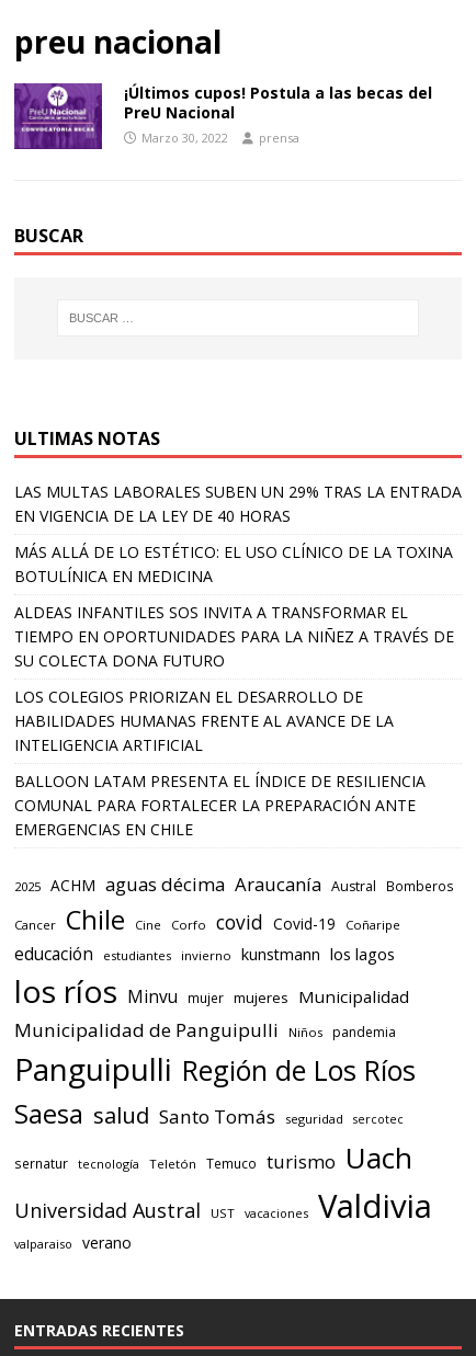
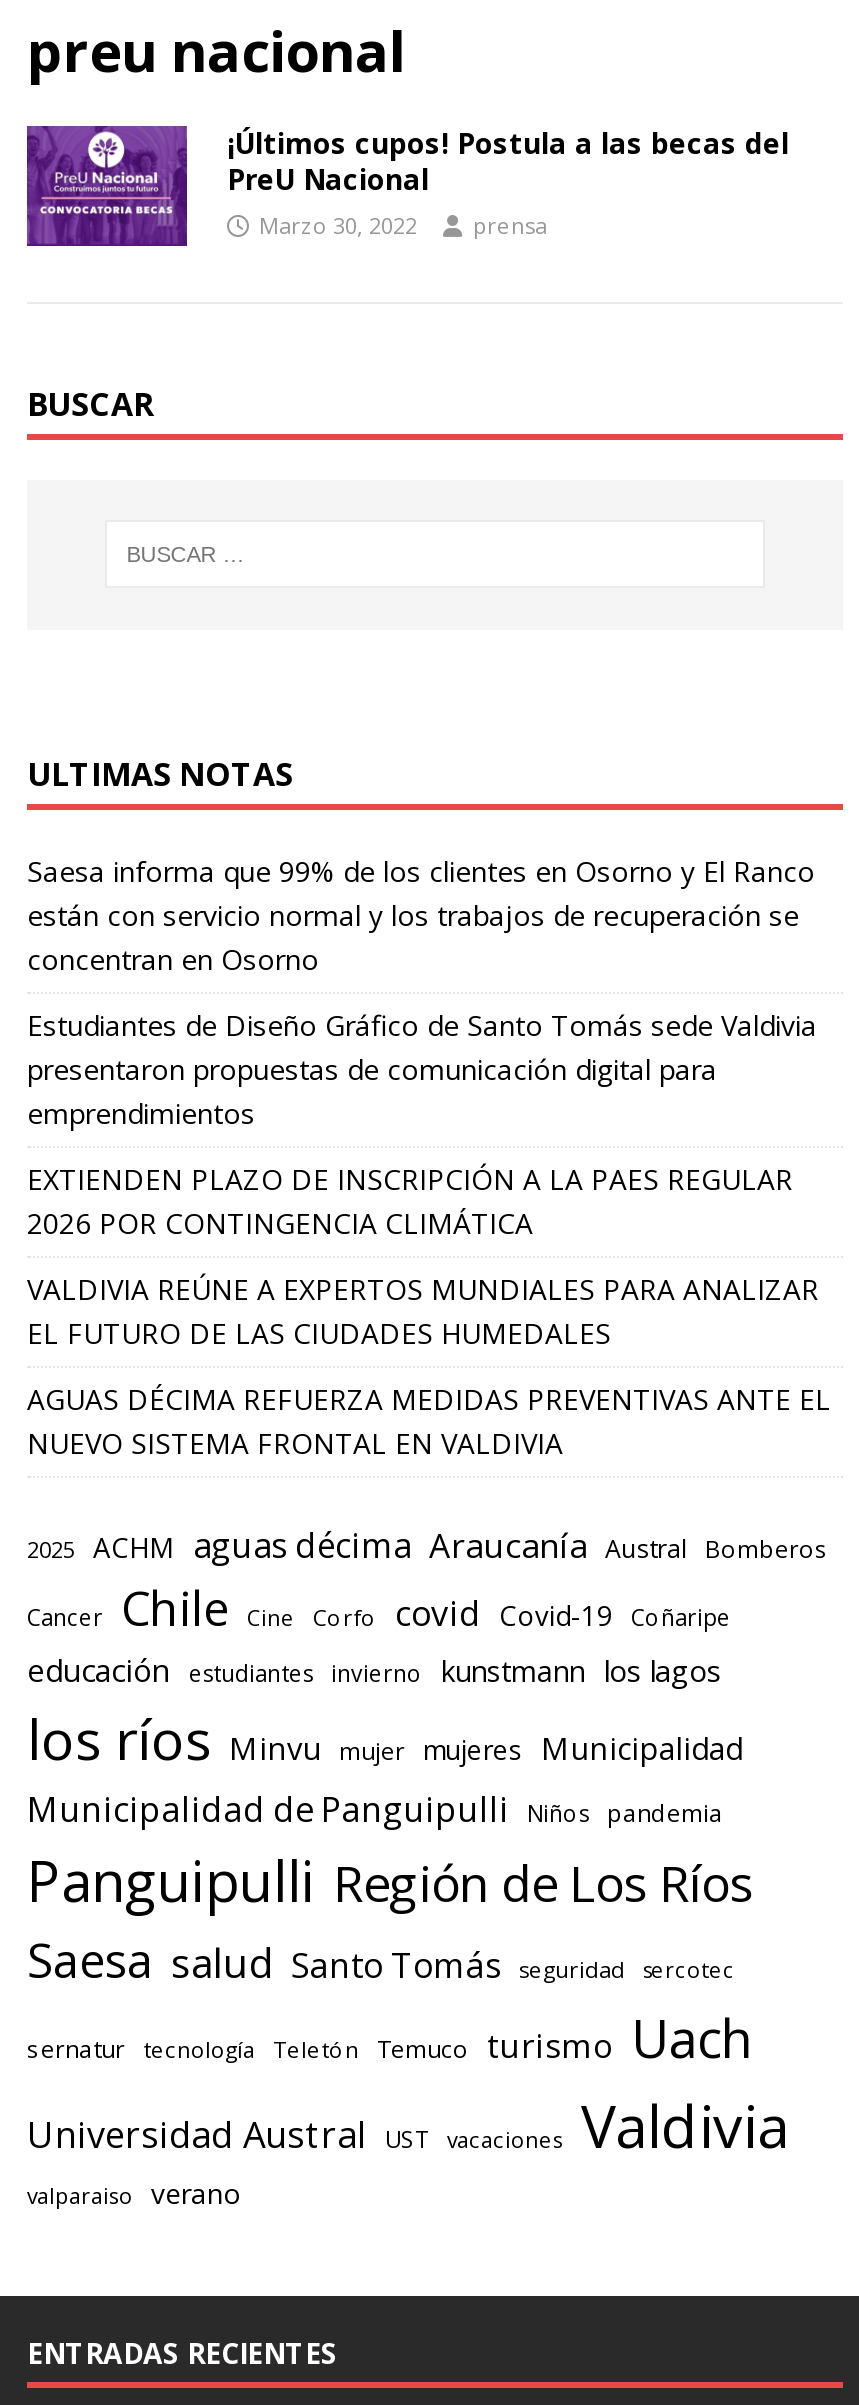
- LAS MULTAS LABORALES SUBEN UN 29% TRAS LA ENTRADA
- EN VIGENCIA DE LA LEY DE 40 HORAS
+ Saesa informa que 99% de los clientes en Osorno y El Ranco
+ están con servicio normal y los trabajos de recuperación se
+ concentran en Osorno

- MÁS ALLÁ DE LO ESTÉTICO: EL USO CLÍNICO DE LA TOXINA
- BOTULÍNICA EN MEDICINA
+ Estudiantes de Diseño Gráfico de Santo Tomás sede Valdivia
+ presentaron propuestas de comunicación digital para
+ emprendimientos

- ALDEAS INFANTILES SOS INVITA A TRANSFORMAR EL
- TIEMPO EN OPORTUNIDADES PARA LA NIÑEZ A TRAVÉS DE
- SU COLECTA DONA FUTURO
+ EXTIENDEN PLAZO DE INSCRIPCIÓN A LA PAES REGULAR
+ 2026 POR CONTINGENCIA CLIMÁTICA

- LOS COLEGIOS PRIORIZAN EL DESARROLLO DE
- HABILIDADES HUMANAS FRENTE AL AVANCE DE LA
- INTELIGENCIA ARTIFICIAL
+ VALDIVIA REÚNE A EXPERTOS MUNDIALES PARA ANALIZAR
+ EL FUTURO DE LAS CIUDADES HUMEDALES

- BALLOON LATAM PRESENTA EL ÍNDICE DE RESILIENCIA
- COMUNAL PARA FORTALECER LA PREPARACIÓN ANTE
- EMERGENCIAS EN CHILE
+ AGUAS DÉCIMA REFUERZA MEDIDAS PREVENTIVAS ANTE EL
+ NUEVO SISTEMA FRONTAL EN VALDIVIA
